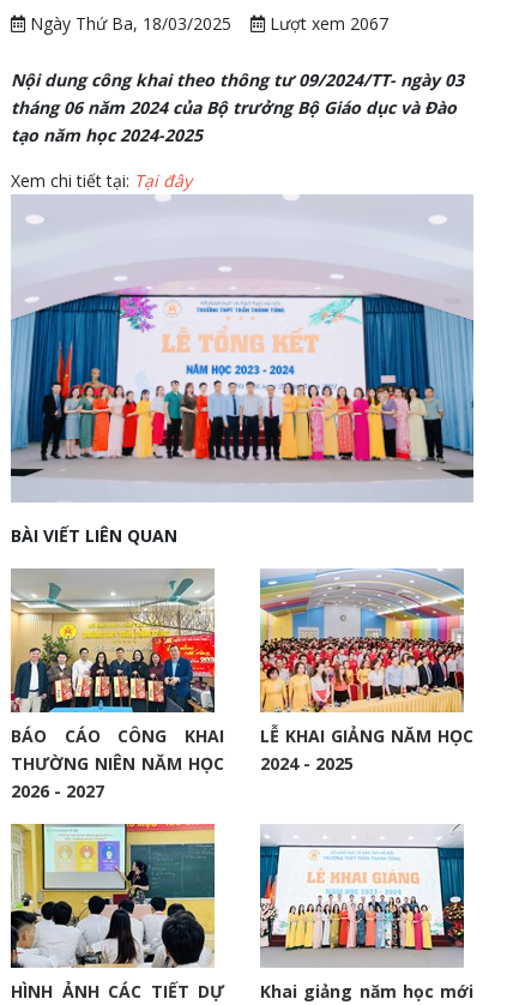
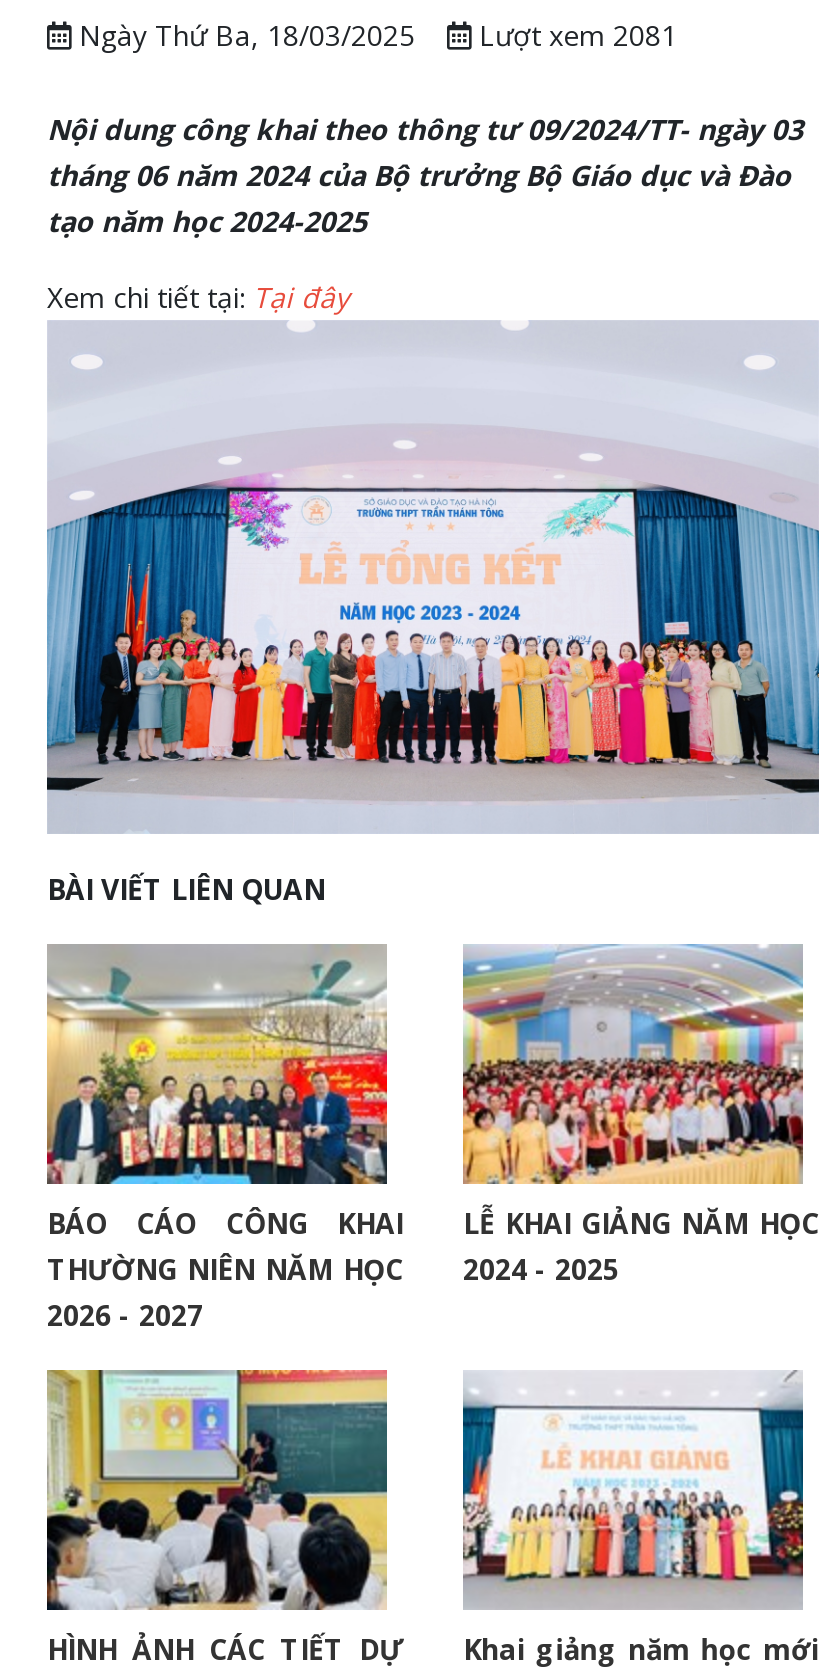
- Ngày Thứ Ba, 18/03/2025 Lượt xem 2067
+ Ngày Thứ Ba, 18/03/2025 Lượt xem 2081
